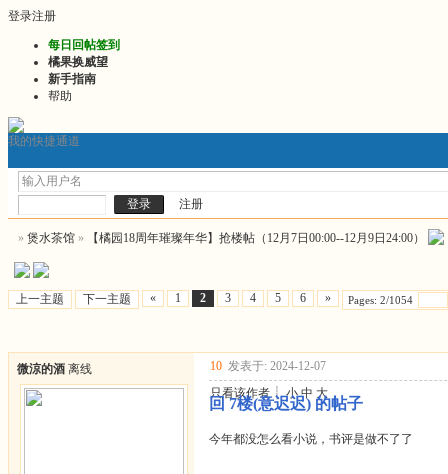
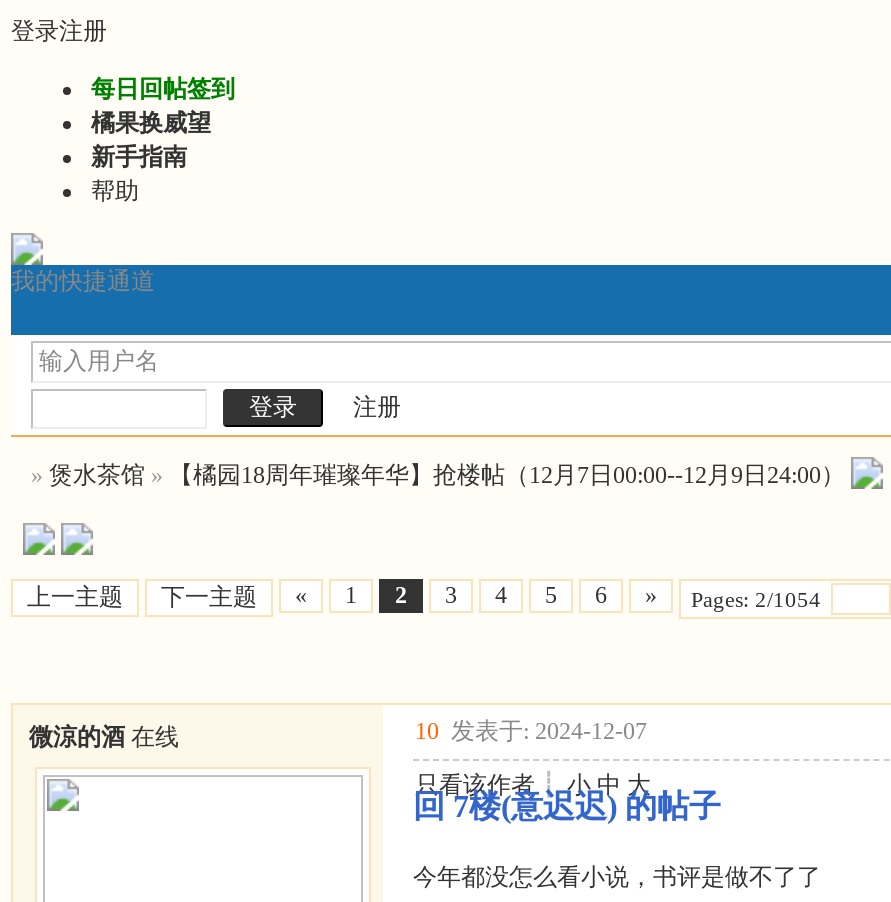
- 微涼的酒 离线
+ 微涼的酒 在线
